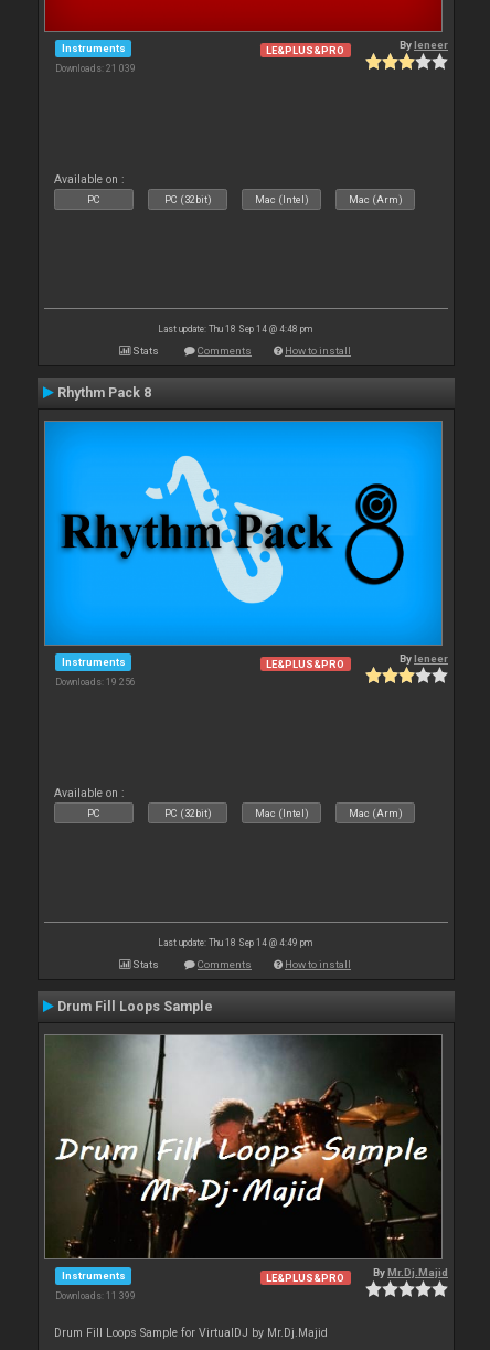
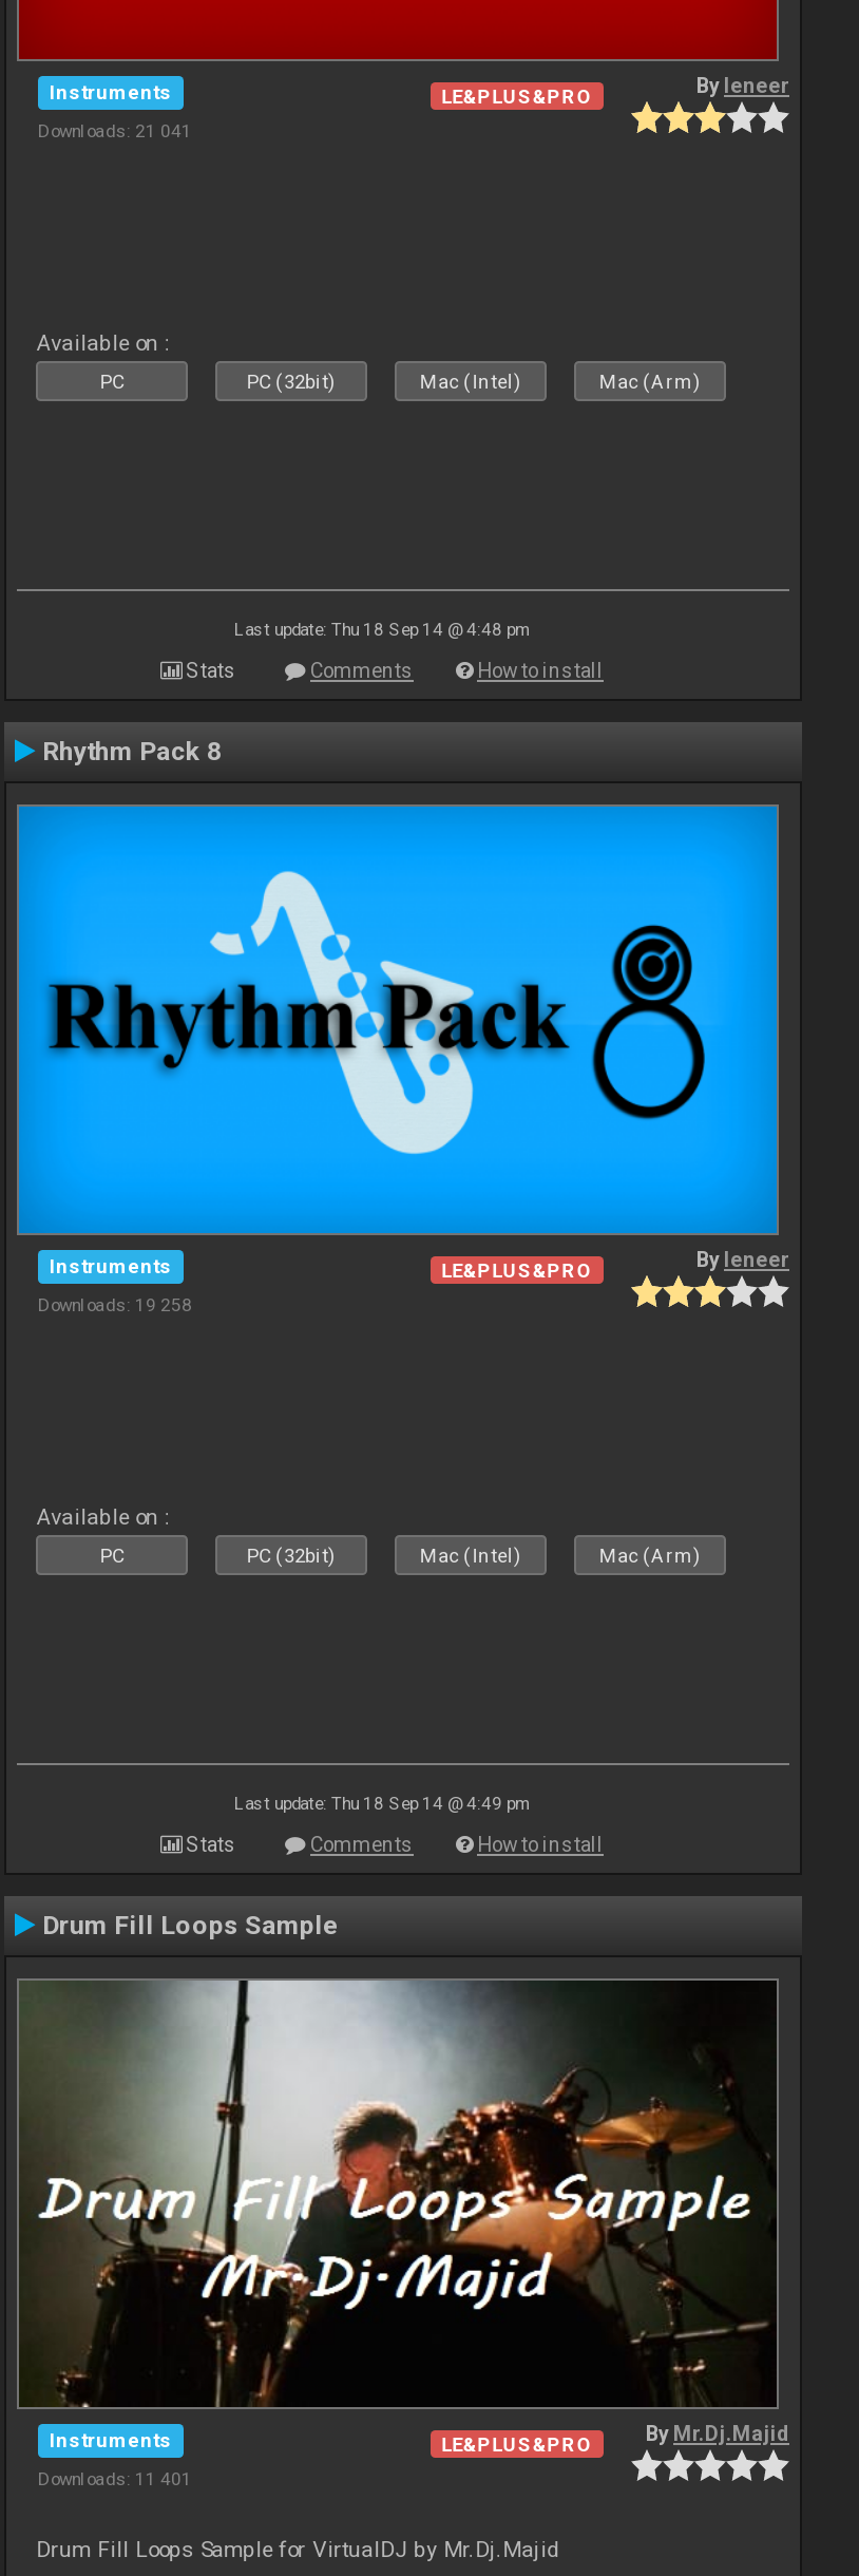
- Downloads: 21 039
+ Downloads: 21 041

- Downloads: 19 256
+ Downloads: 19 258

- Downloads: 11 399
+ Downloads: 11 401
